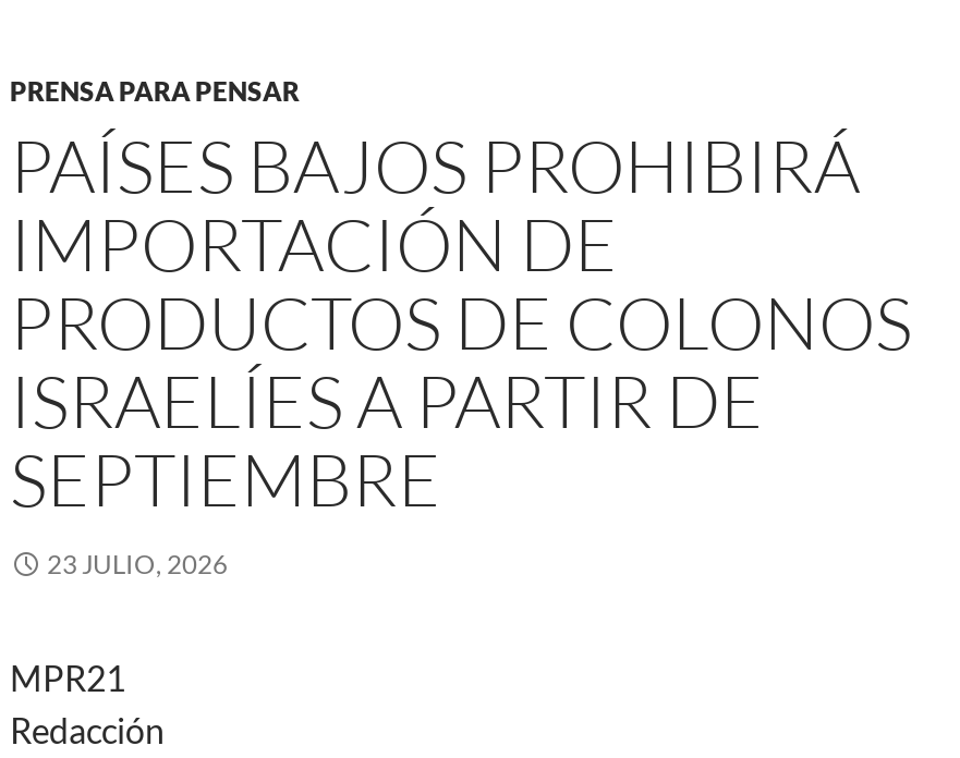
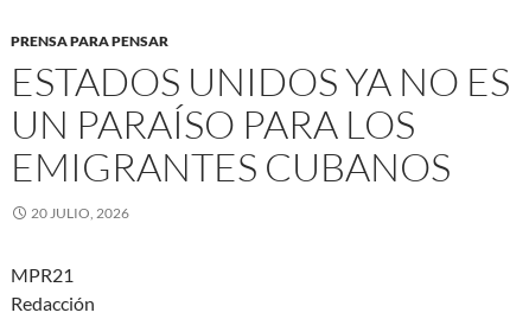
- PAÍSES BAJOS PROHIBIRÁ
- IMPORTACIÓN DE
- PRODUCTOS DE COLONOS
- ISRAELÍES A PARTIR DE
- SEPTIEMBRE
- 23 JULIO, 2026
+ ESTADOS UNIDOS YA NO ES
+ UN PARAÍSO PARA LOS
+ EMIGRANTES CUBANOS
+ 20 JULIO, 2026
